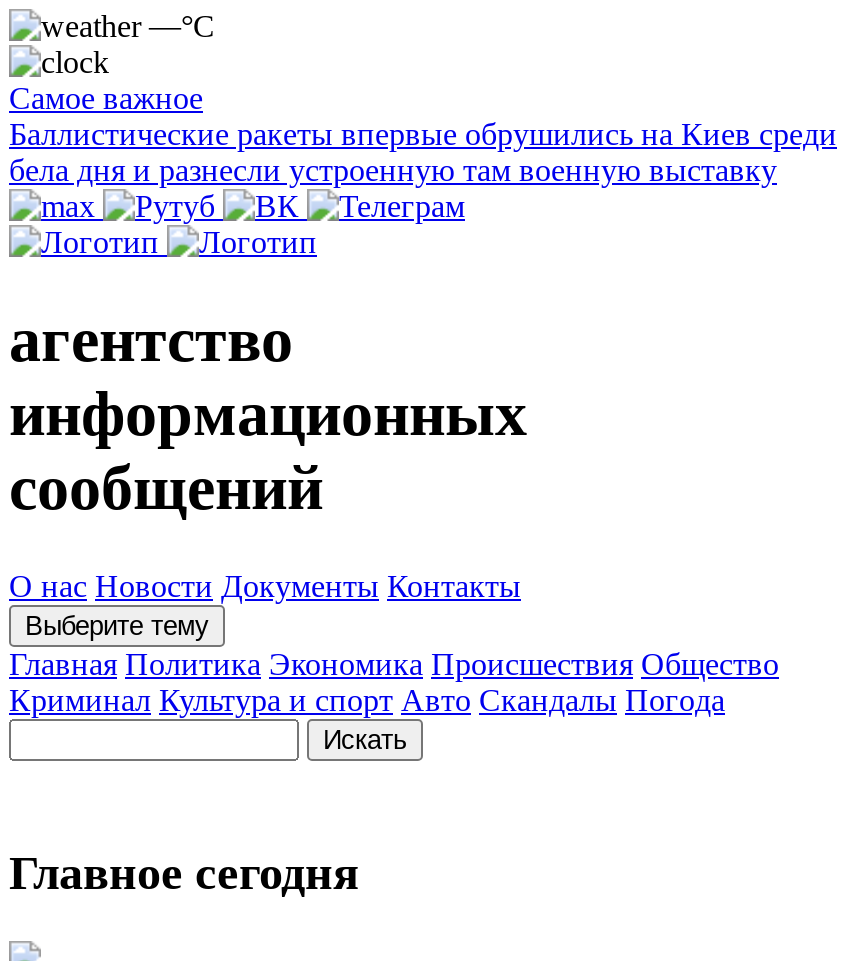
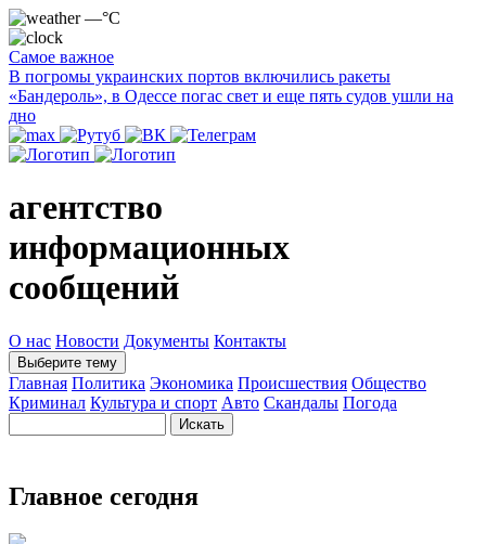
- Баллистические ракеты впервые обрушились на Киев среди
- бела дня и разнесли уcтроенную там военную выставку
+ В погромы украинских портов включились ракеты
+ «Бандероль», в Одессе погас свет и еще пять судов ушли на
+ дно
